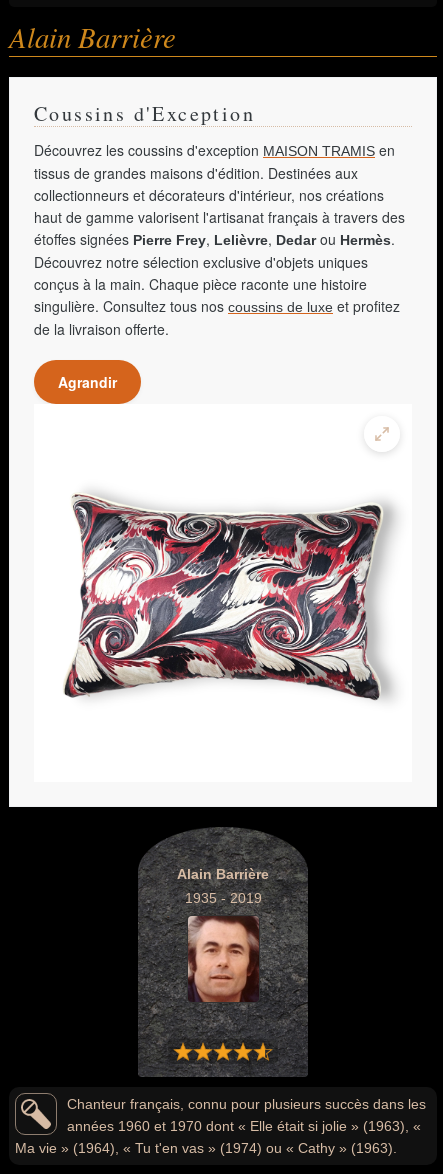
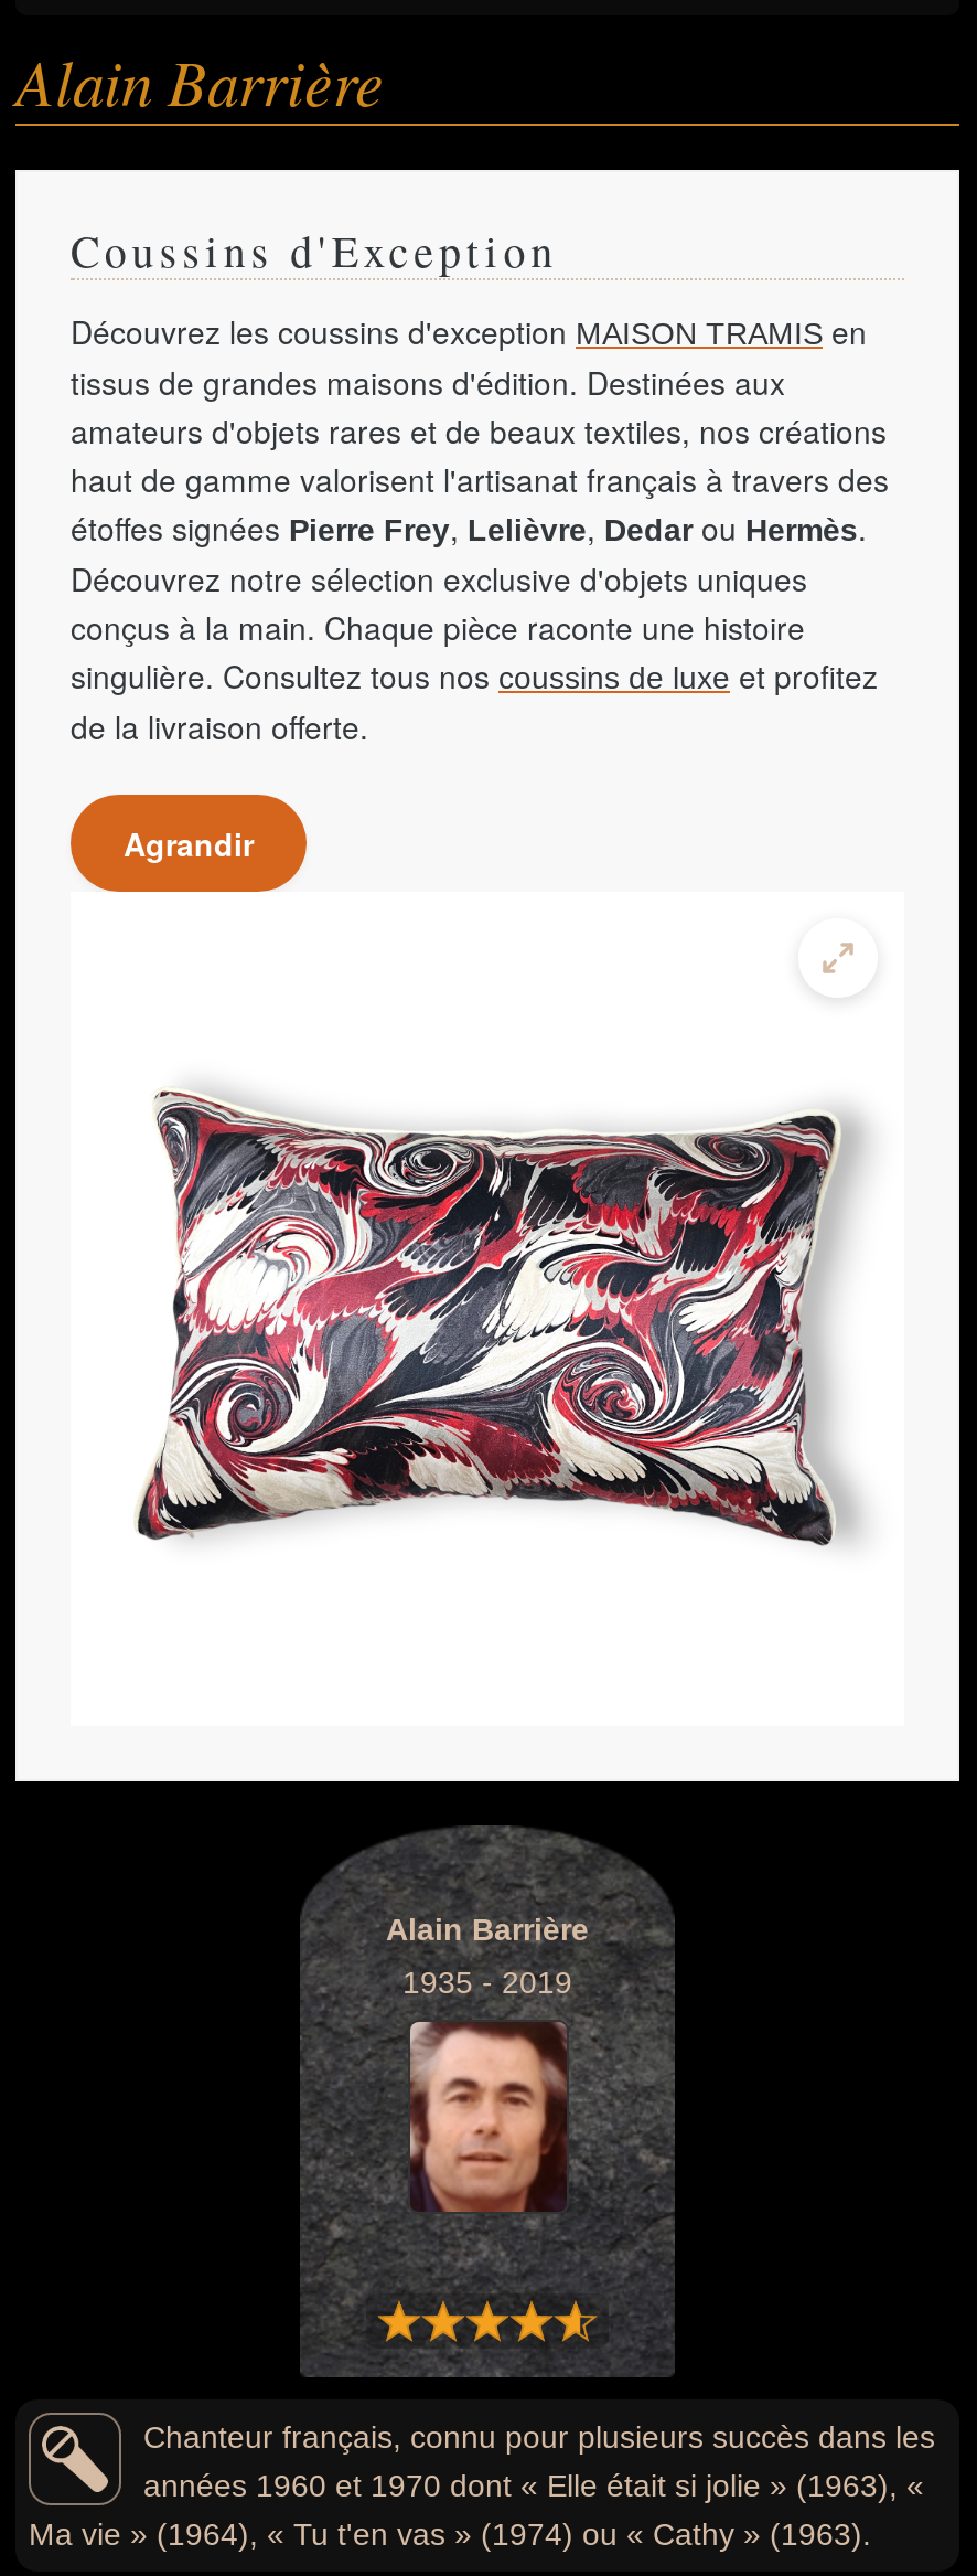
- collectionneurs et décorateurs d'intérieur, nos créations
+ amateurs d'objets rares et de beaux textiles, nos créations
